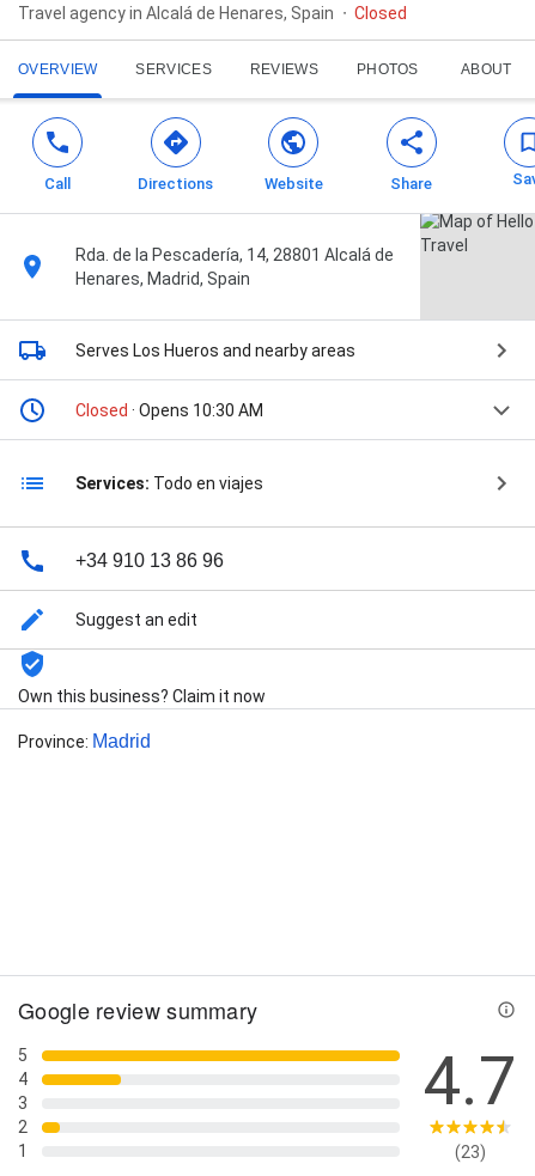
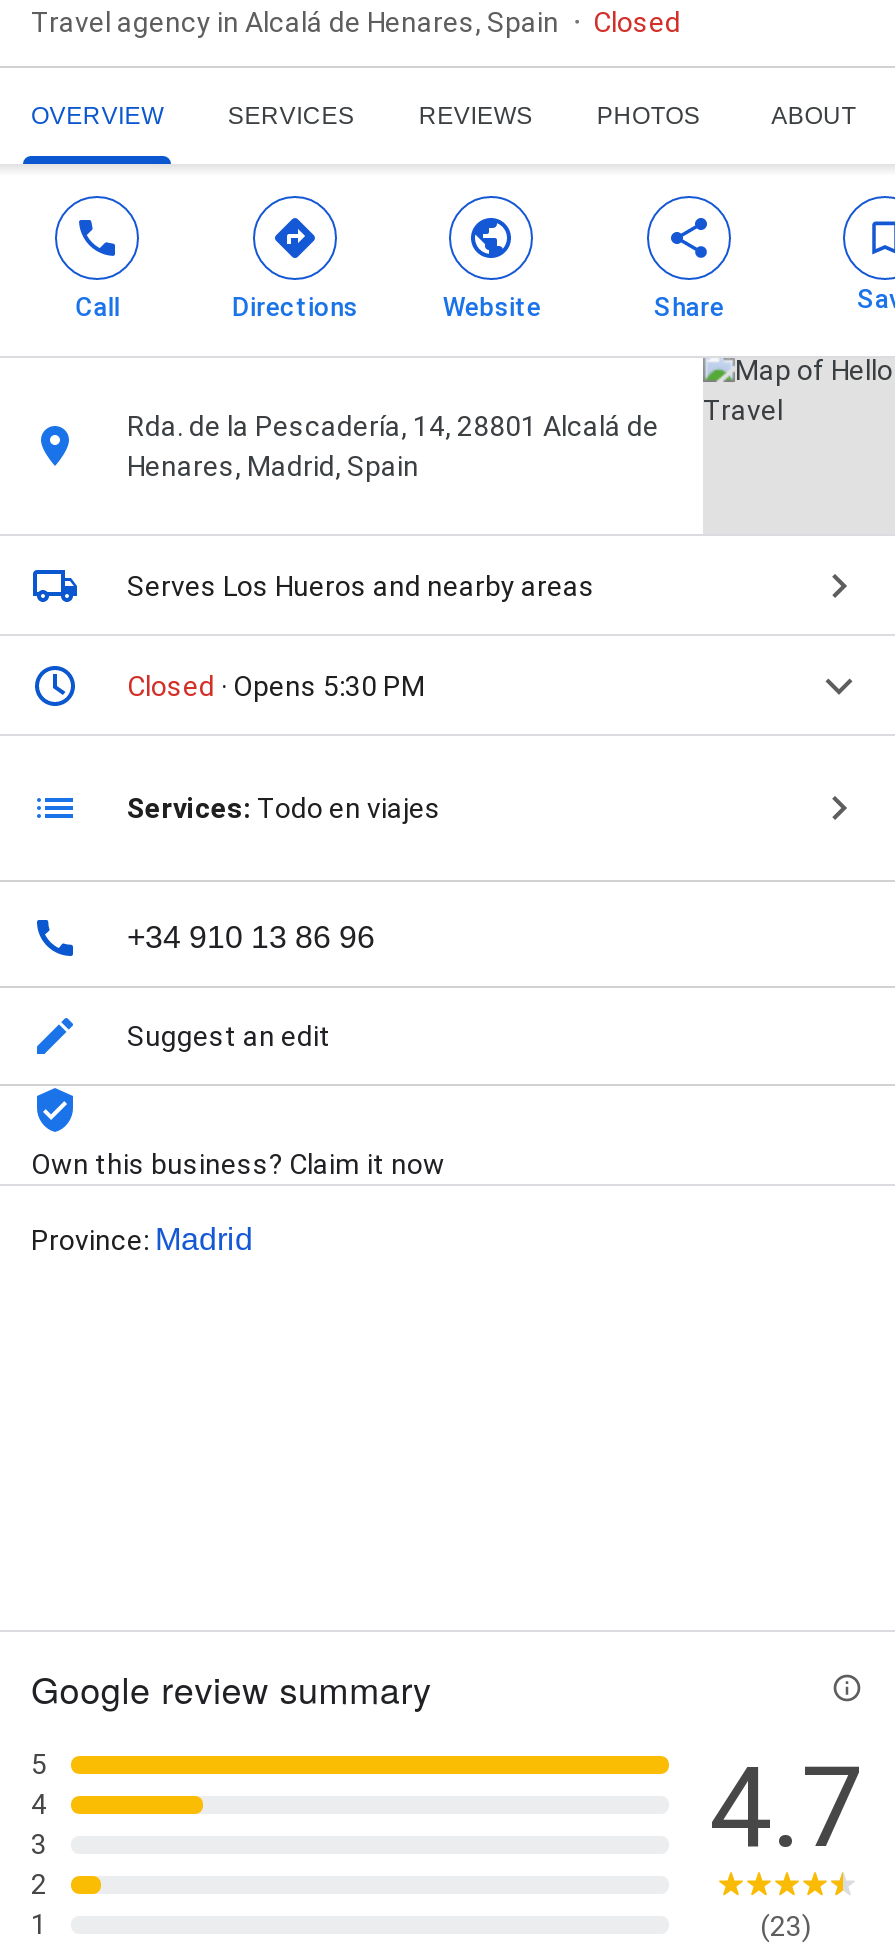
- Closed · Opens 10:30 AM
+ Closed · Opens 5:30 PM
